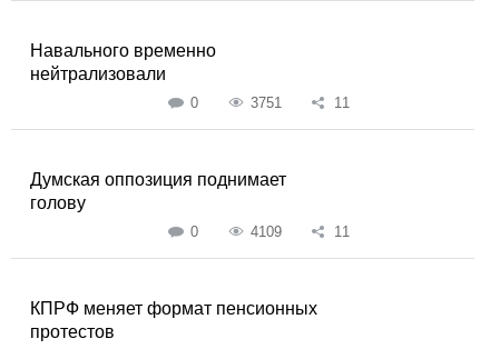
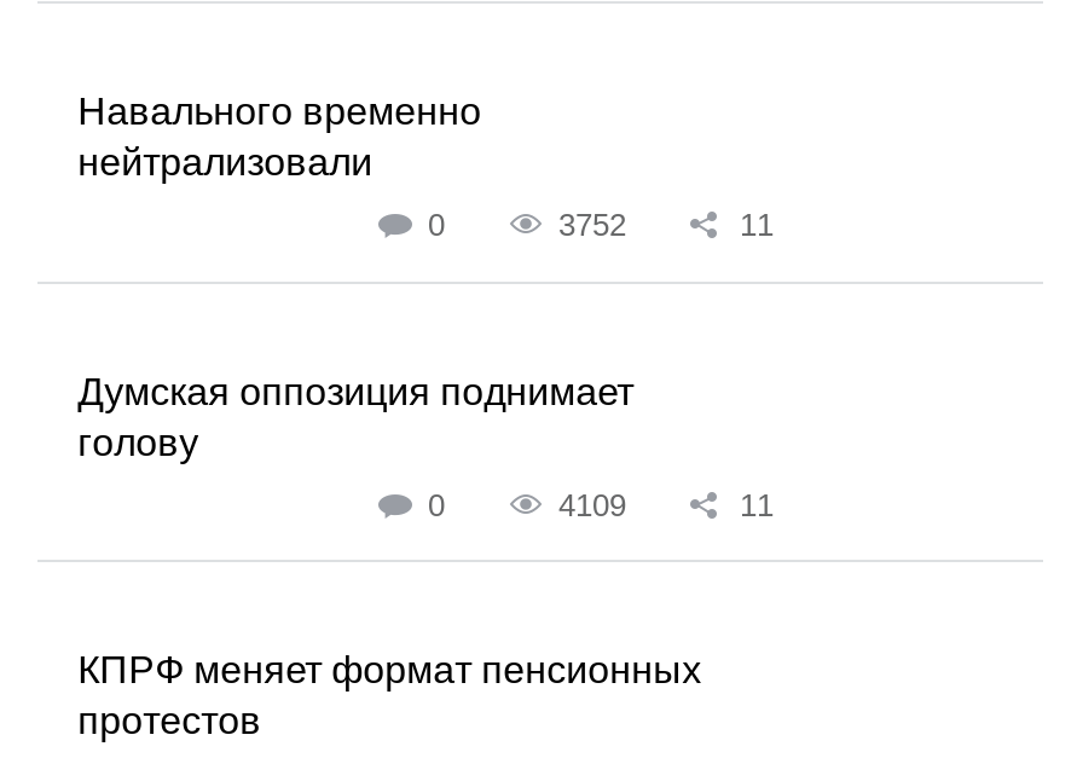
- 3751
+ 3752
